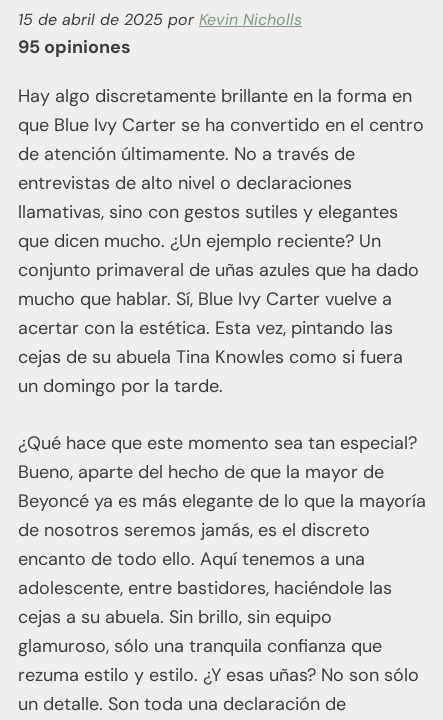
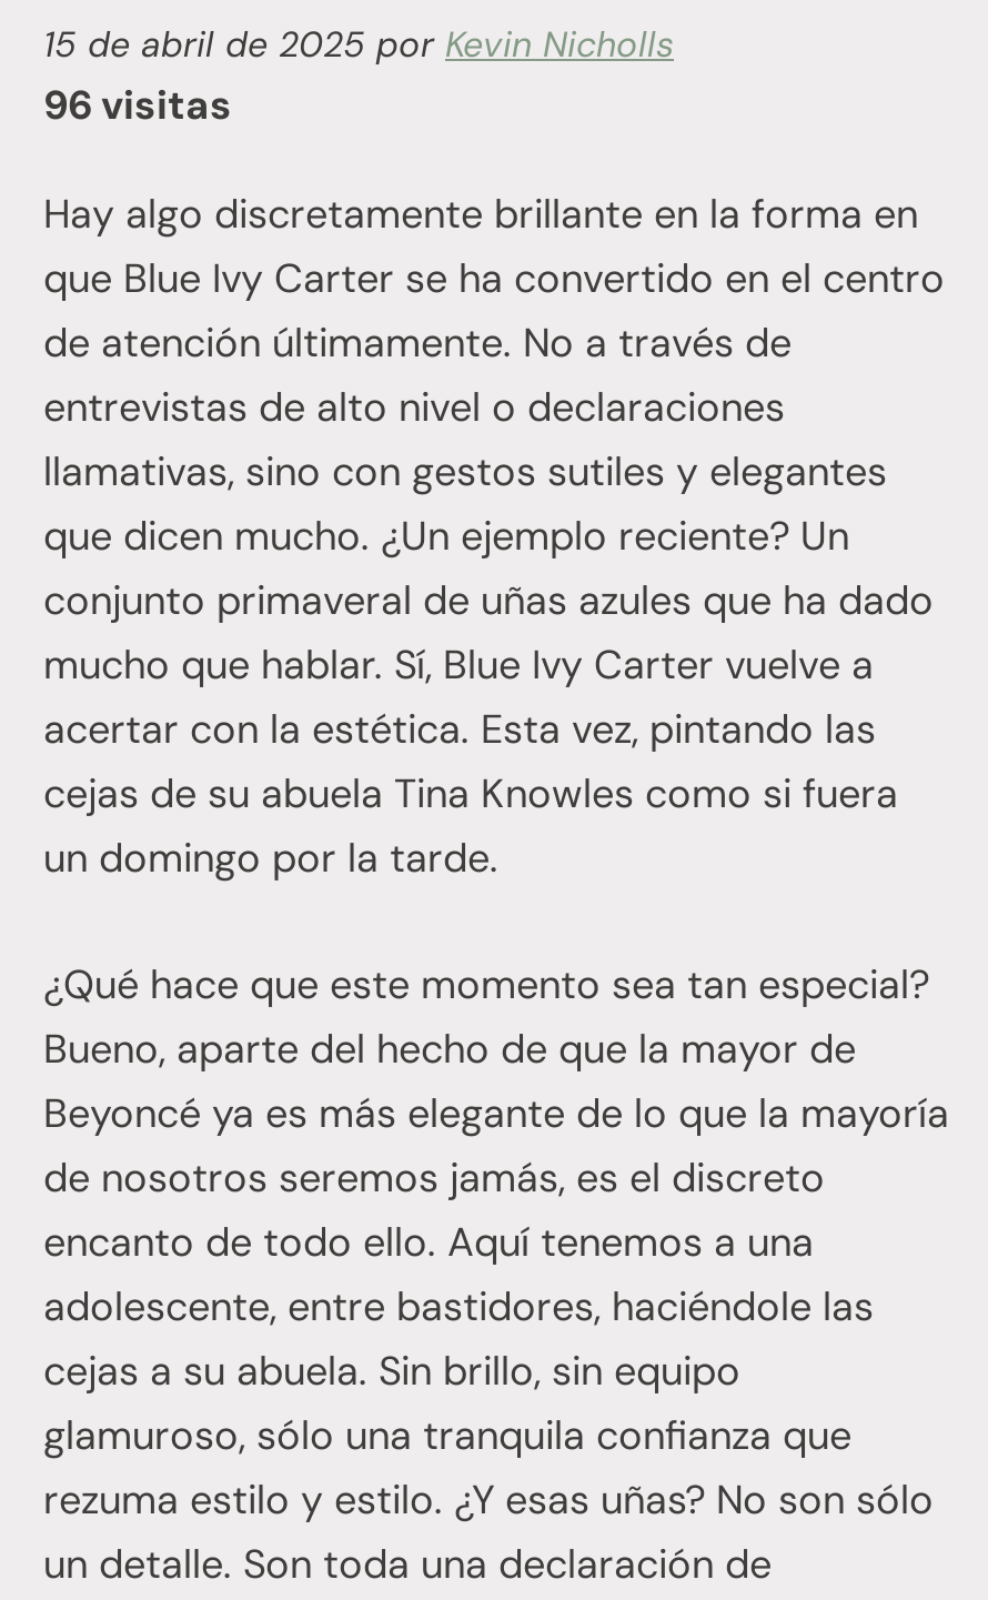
- 95 opiniones
+ 96 visitas
